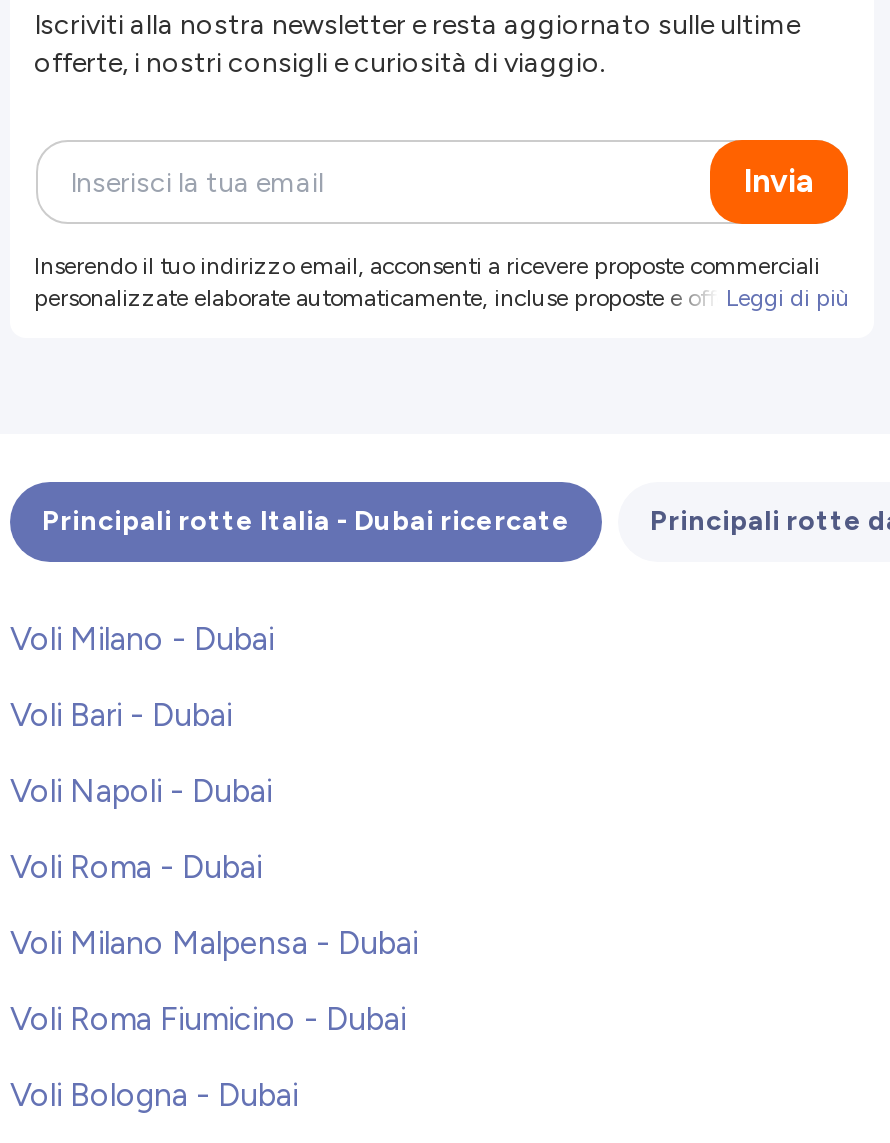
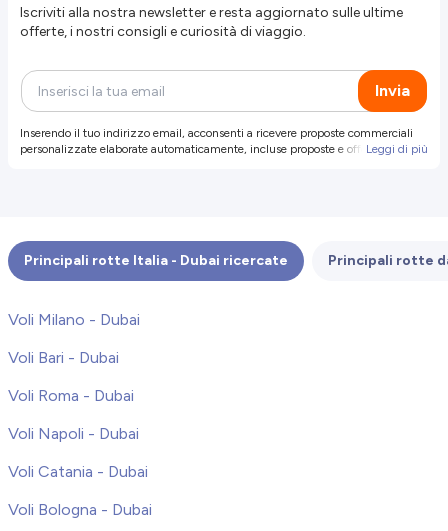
moved down: Voli Napoli - Dubai

- Voli Milano Malpensa - Dubai

- Voli Roma Fiumicino - Dubai
+ Voli Catania - Dubai
